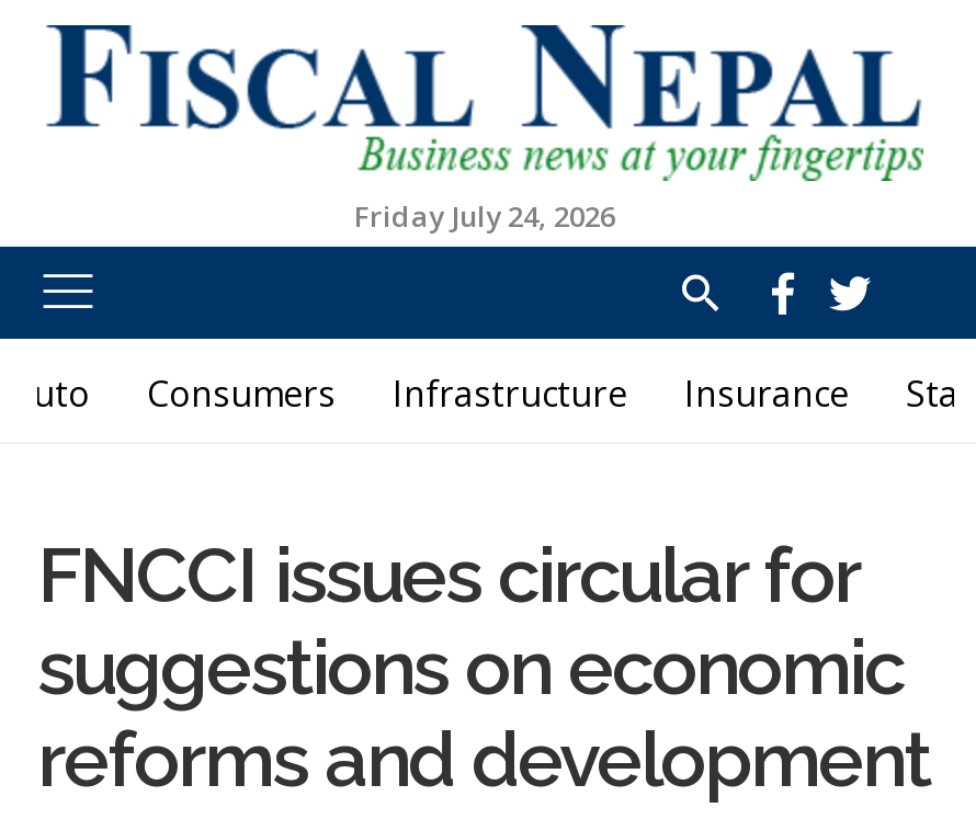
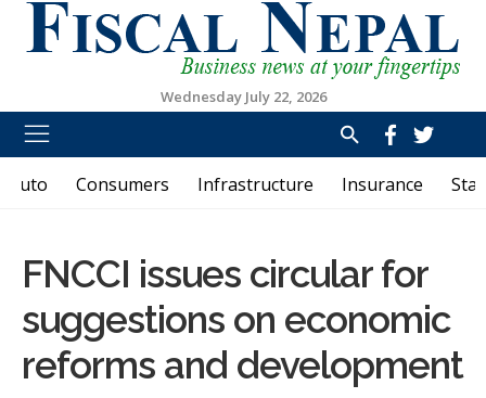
- Friday July 24, 2026
+ Wednesday July 22, 2026
